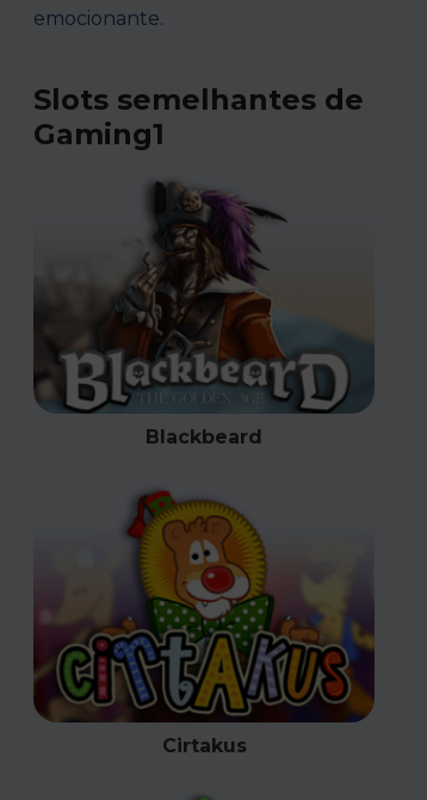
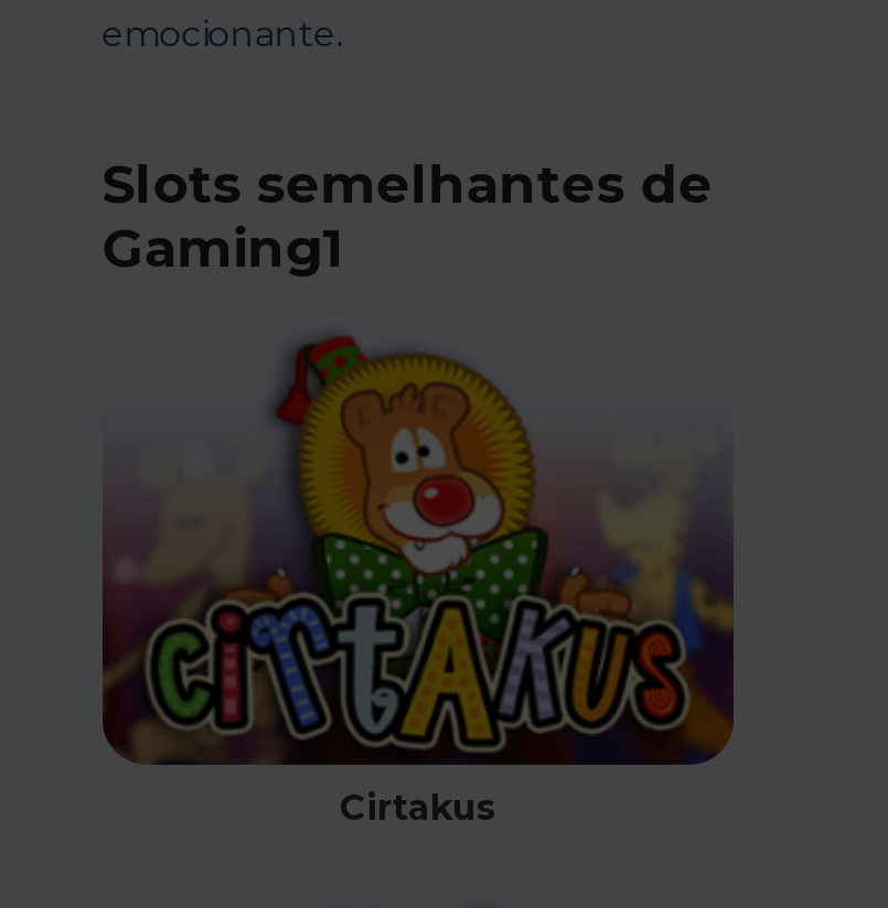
- [image]
- Blackbeard
